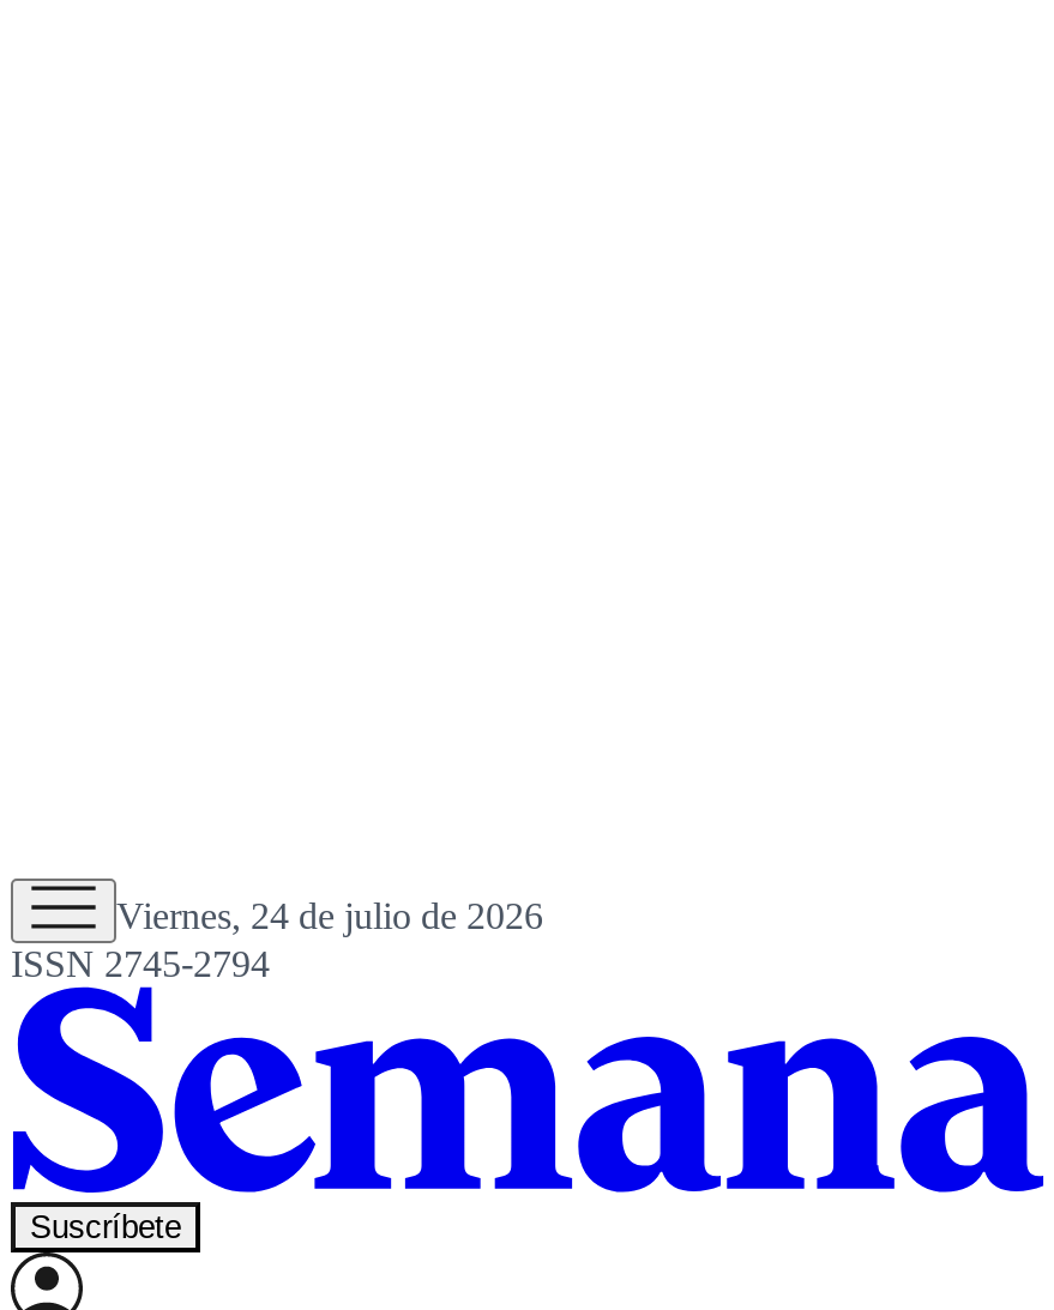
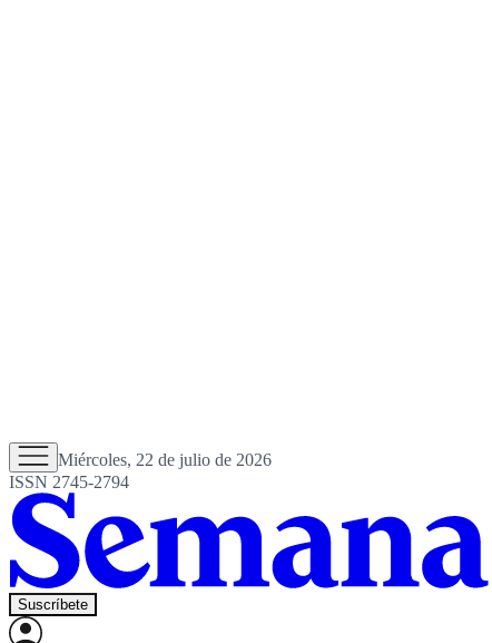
- Viernes, 24 de julio de 2026
+ Miércoles, 22 de julio de 2026
